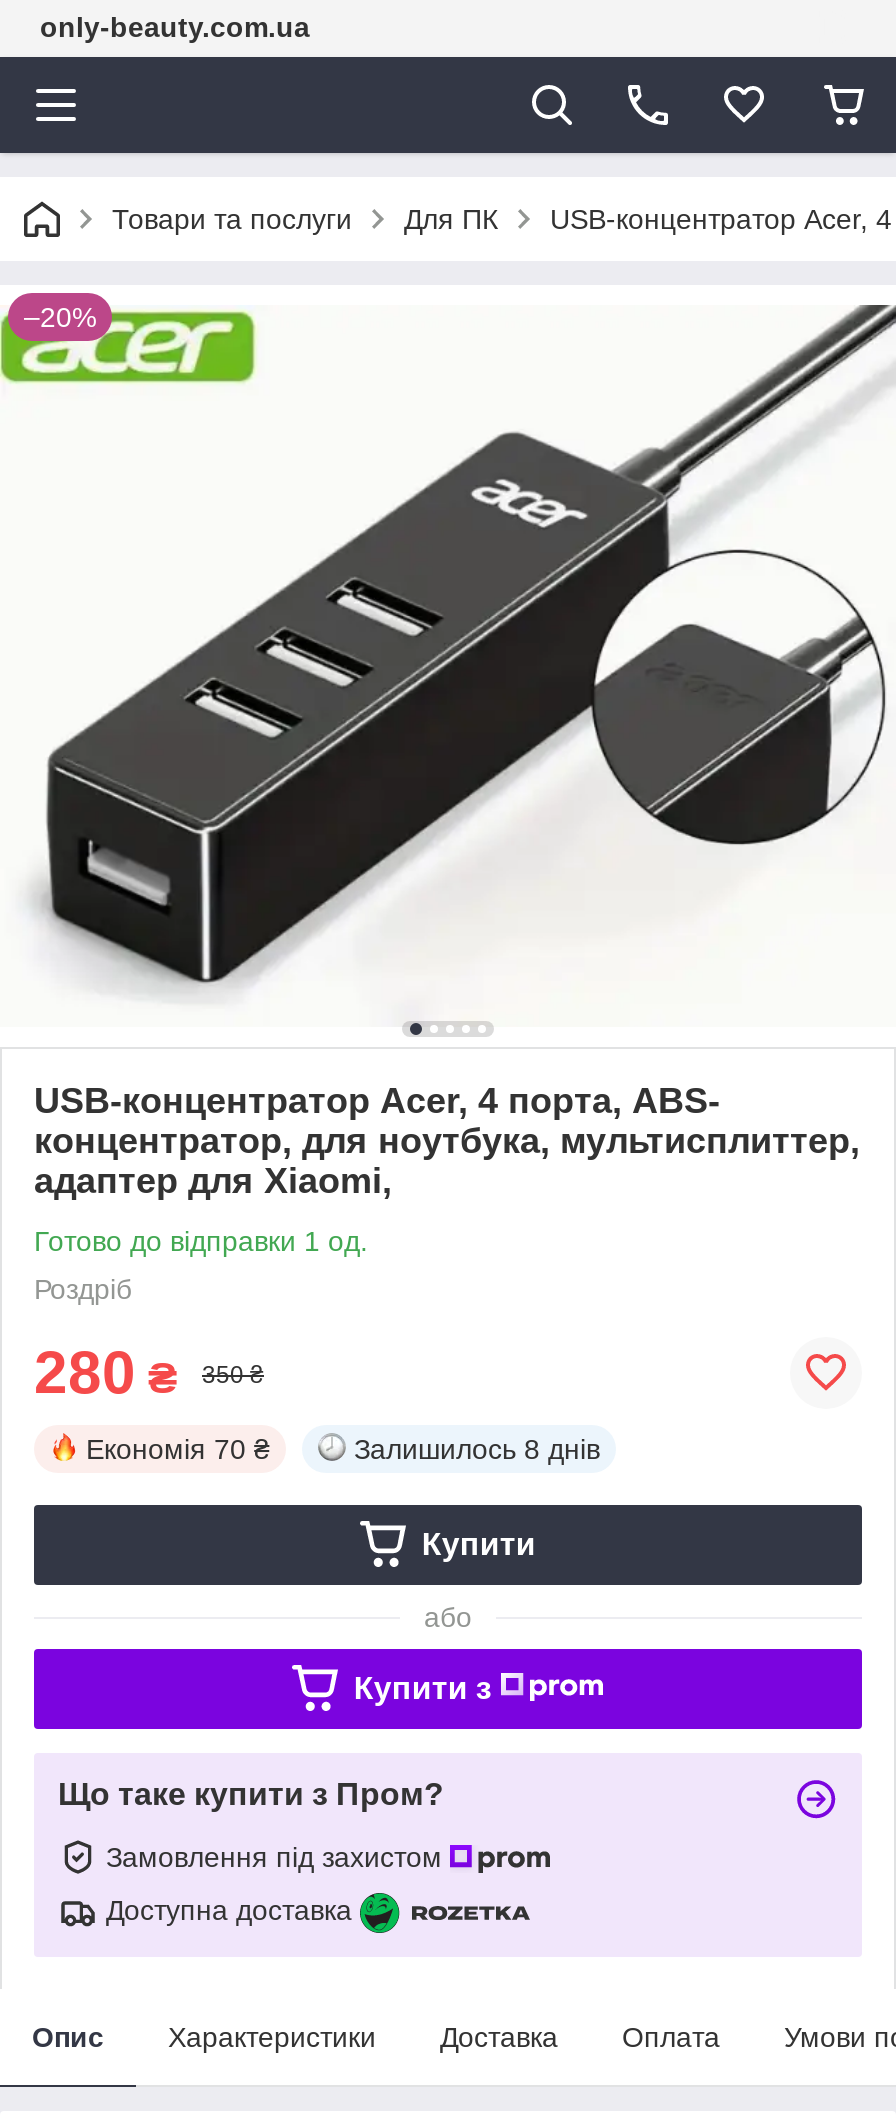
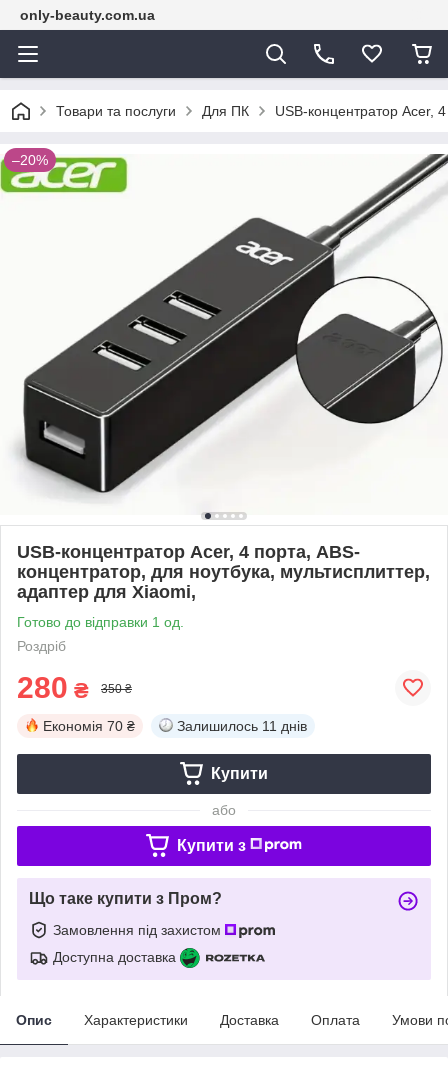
- Залишилось 8 днів
+ Залишилось 11 днів
